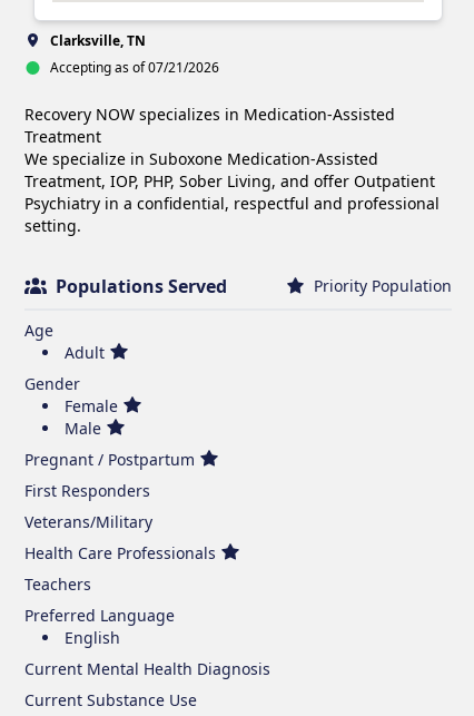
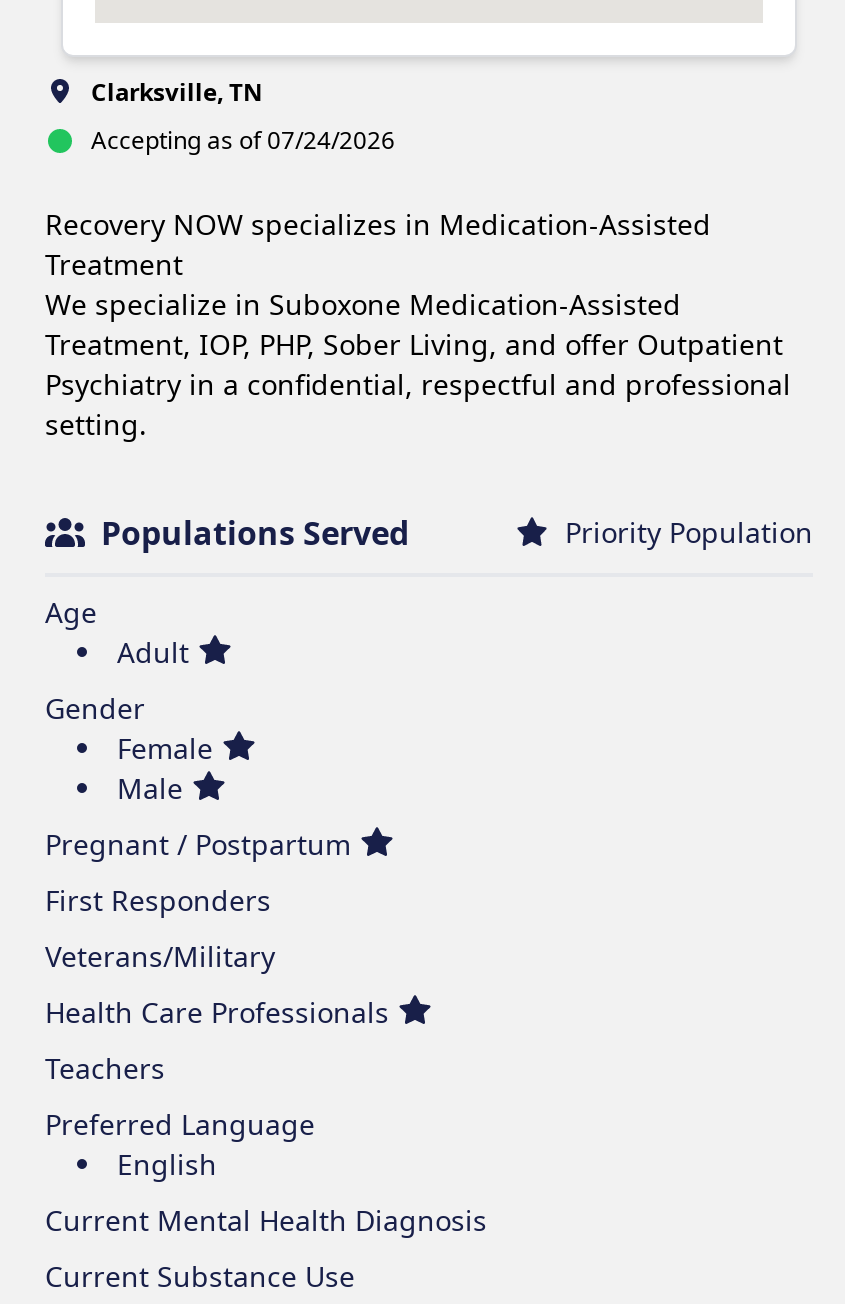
- Accepting as of 07/21/2026
+ Accepting as of 07/24/2026
